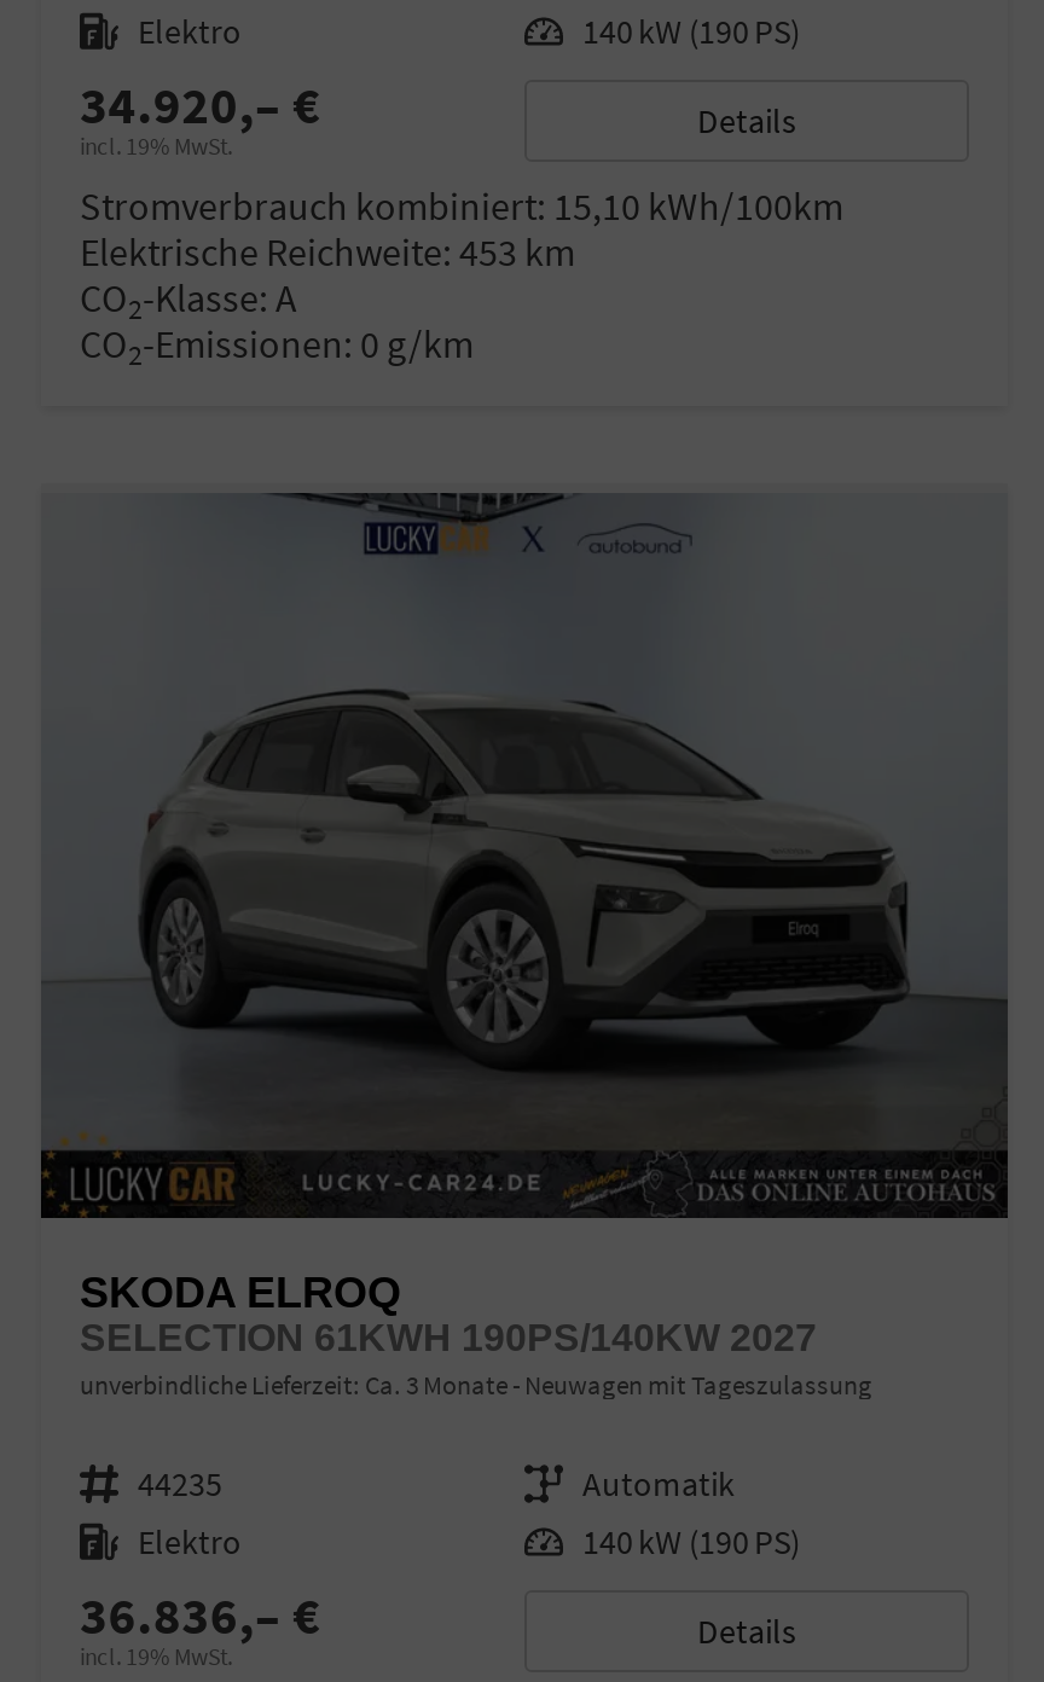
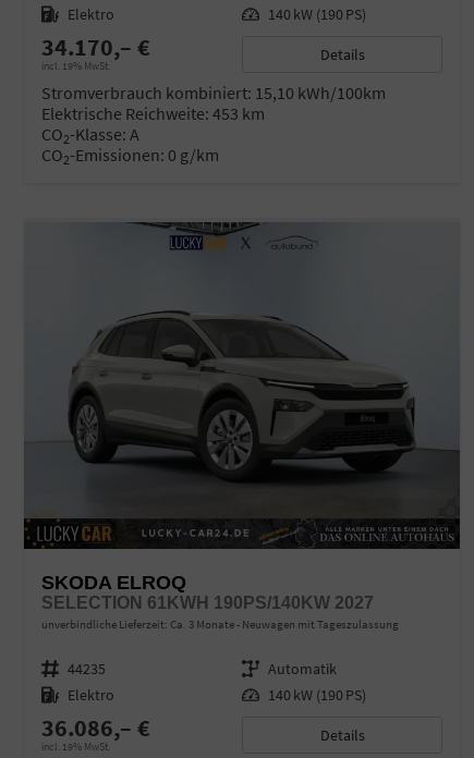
- 34.920,– €
+ 34.170,– €

- 36.836,– €
+ 36.086,– €
